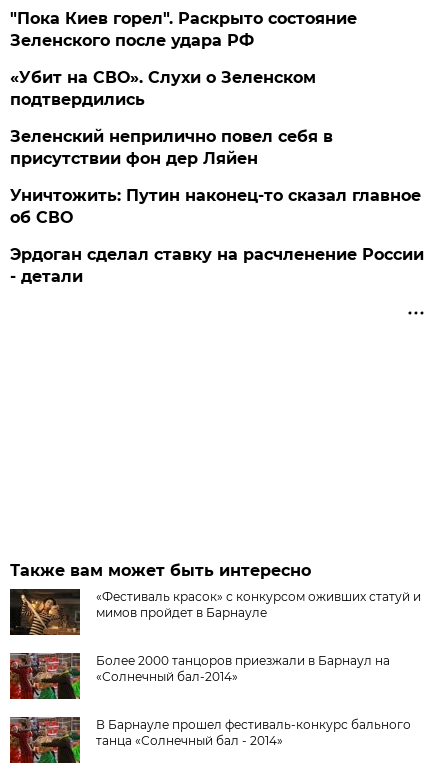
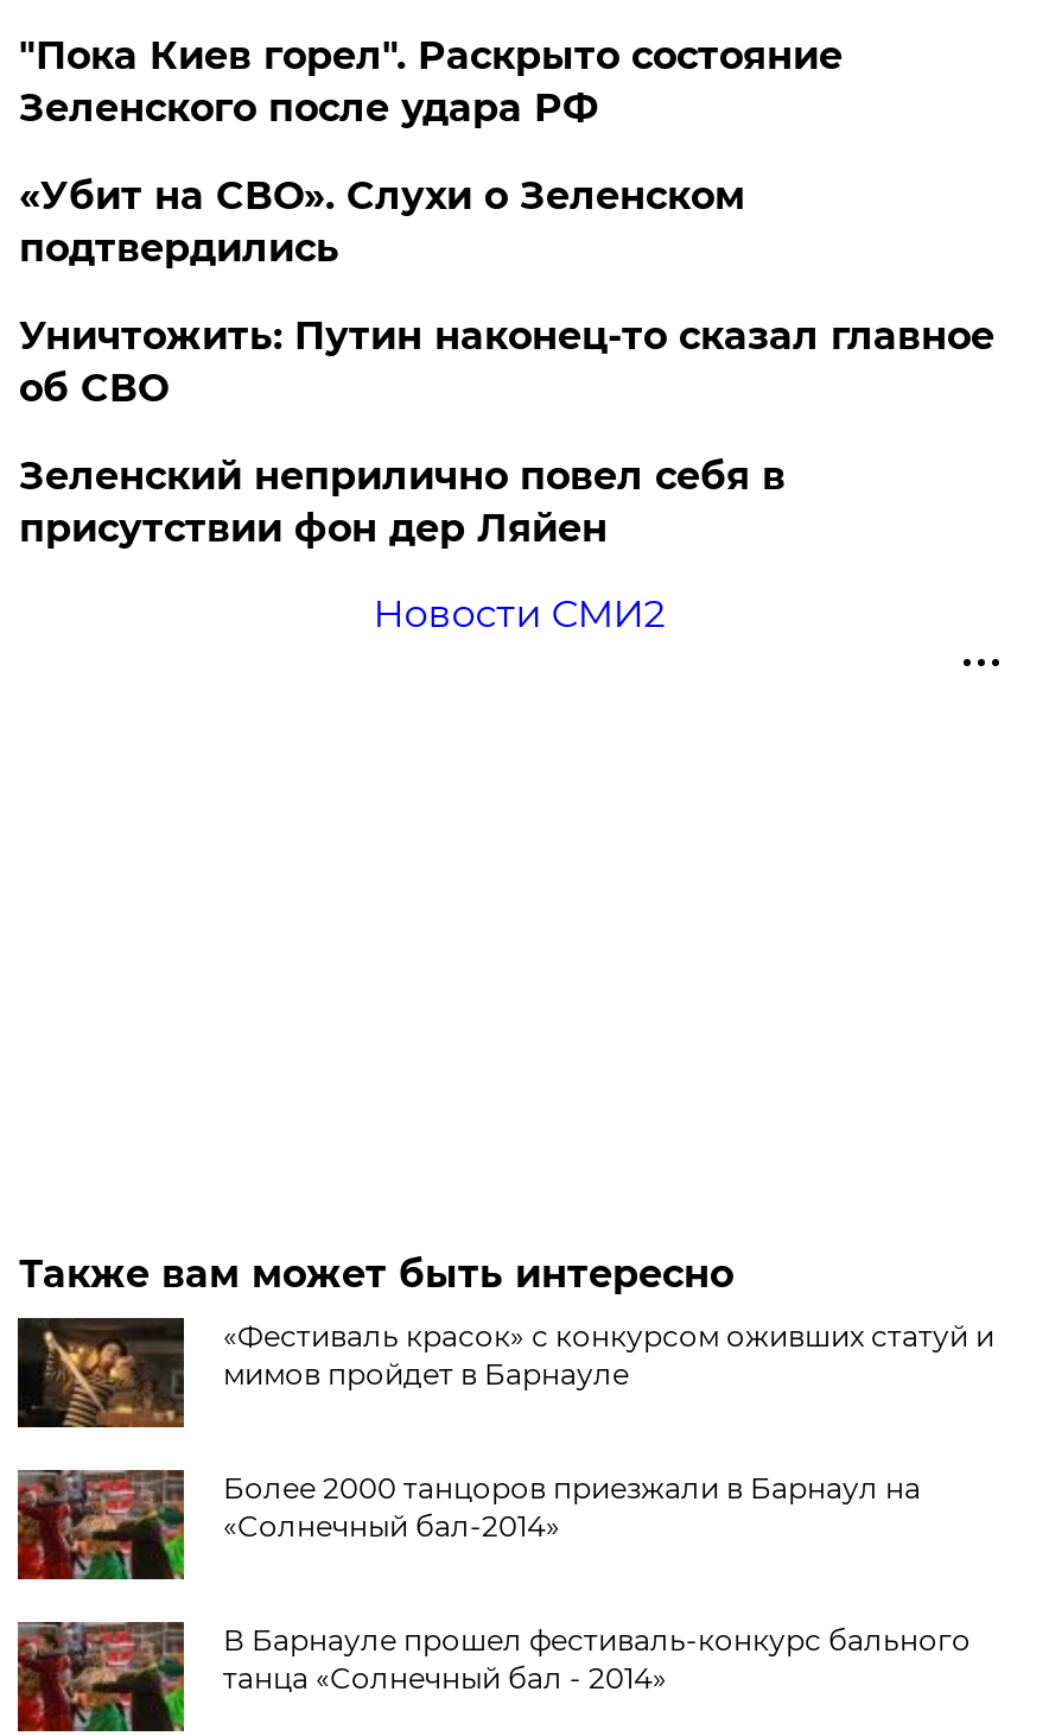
moved down: Зеленский неприлично повел cебя в | присутствии фон дер Ляйен

moved up: Уничтожить: Путин наконец-то сказал главное | об СВО

- Эрдоган сделал ставку на расчленение России
- - детали
+ Новости СМИ2
